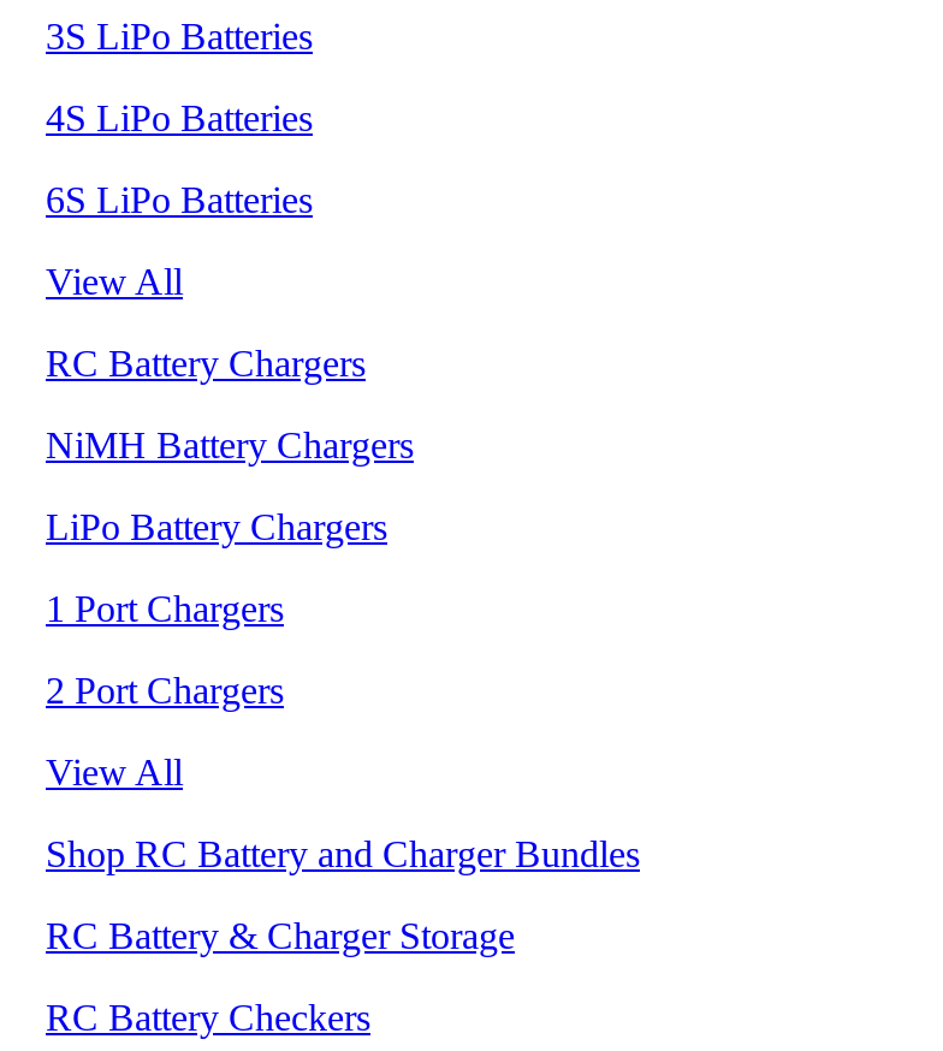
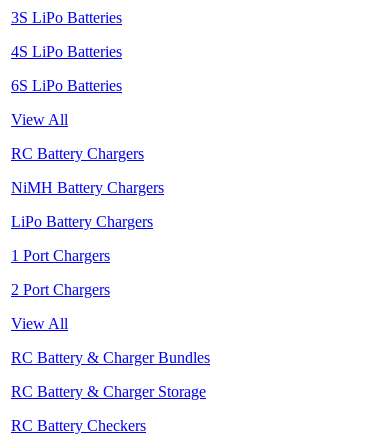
- Shop RC Battery and Charger Bundles
+ RC Battery & Charger Bundles
